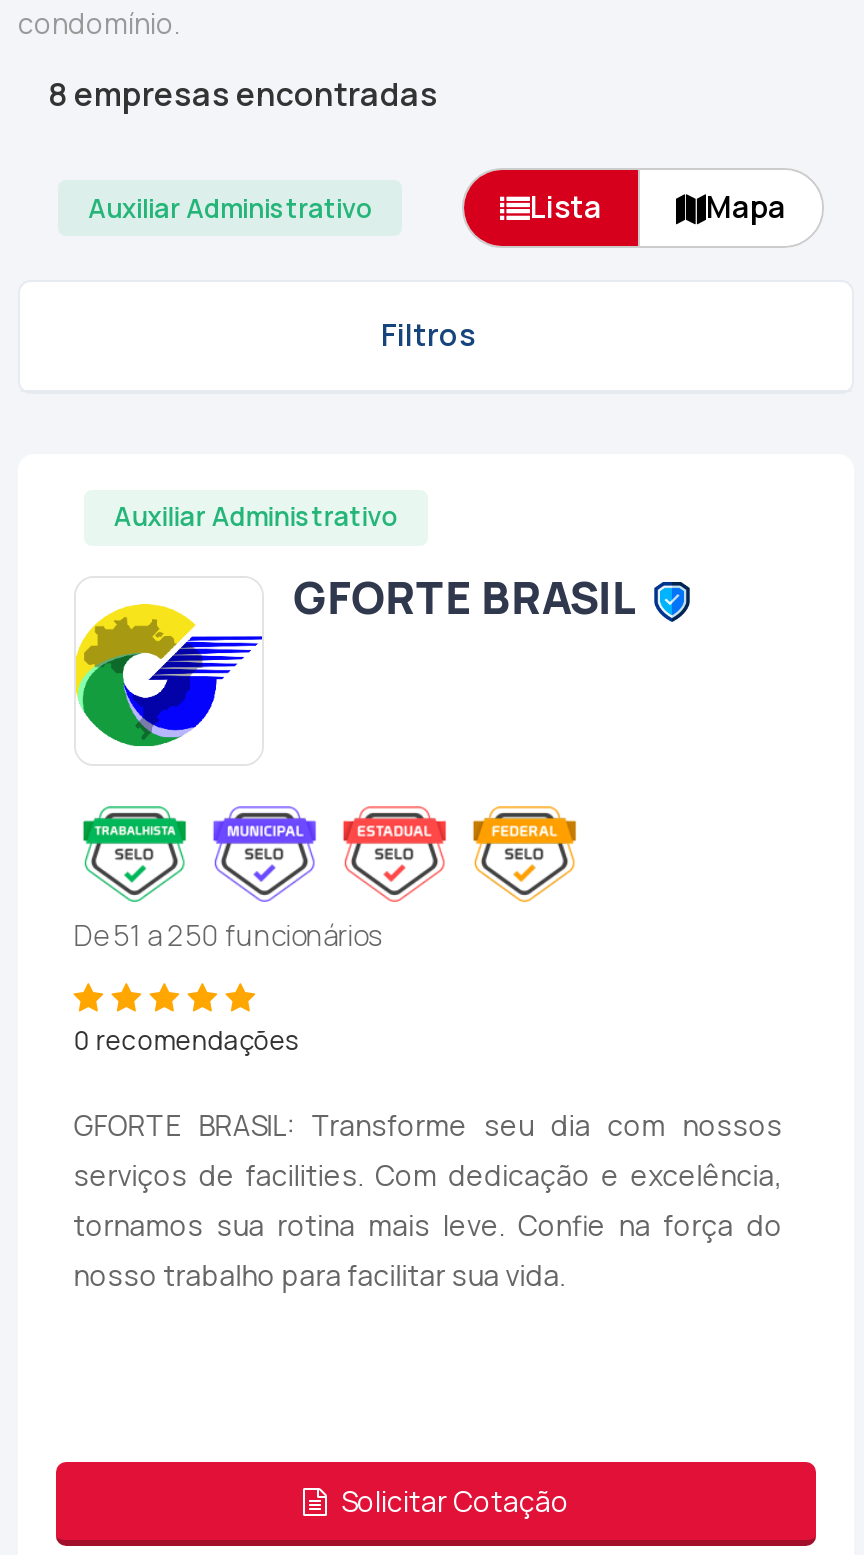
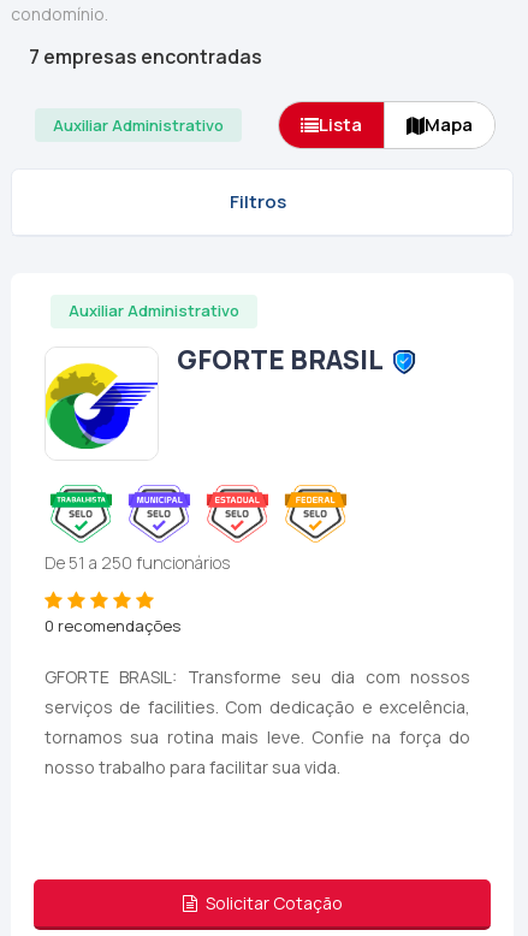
- 8 empresas encontradas
+ 7 empresas encontradas
